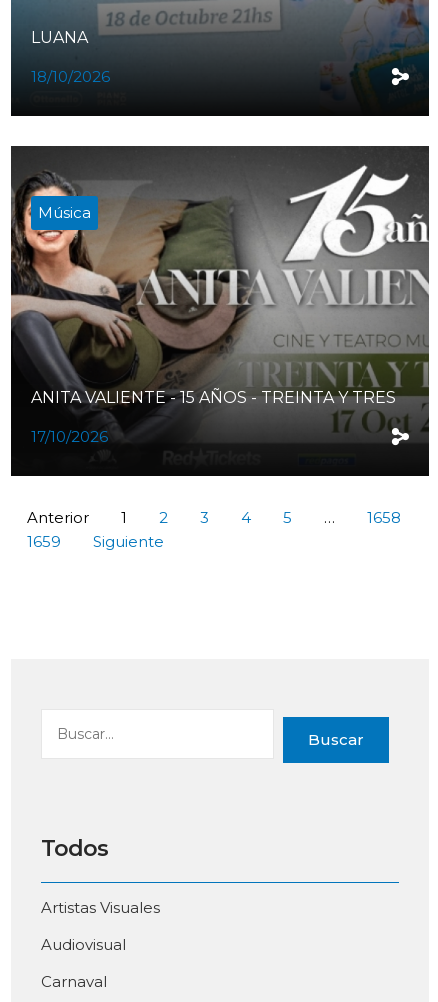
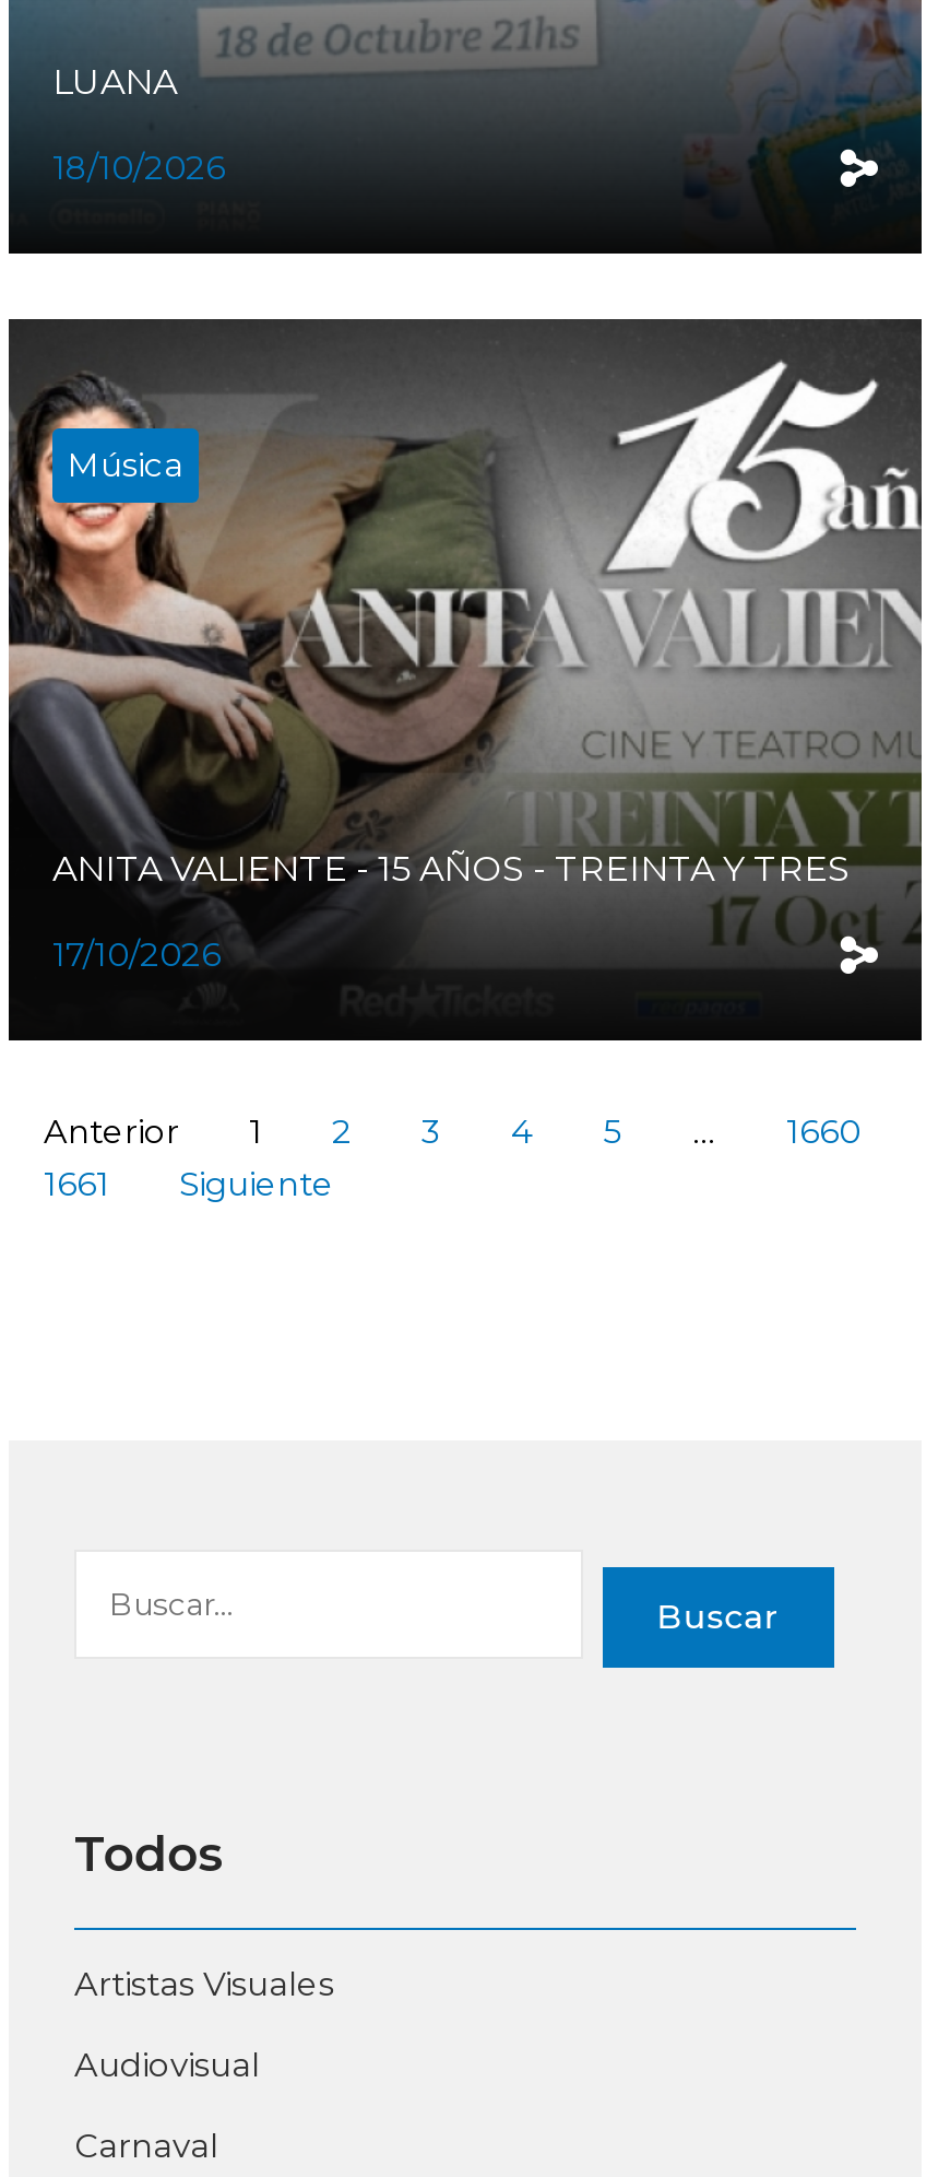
- 1658
+ 1660

- 1659 Siguiente
+ 1661 Siguiente
